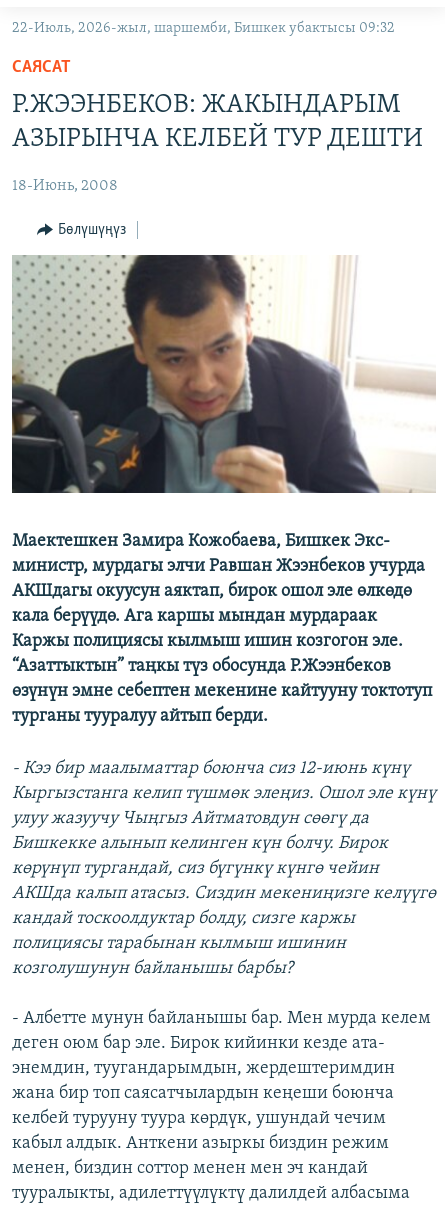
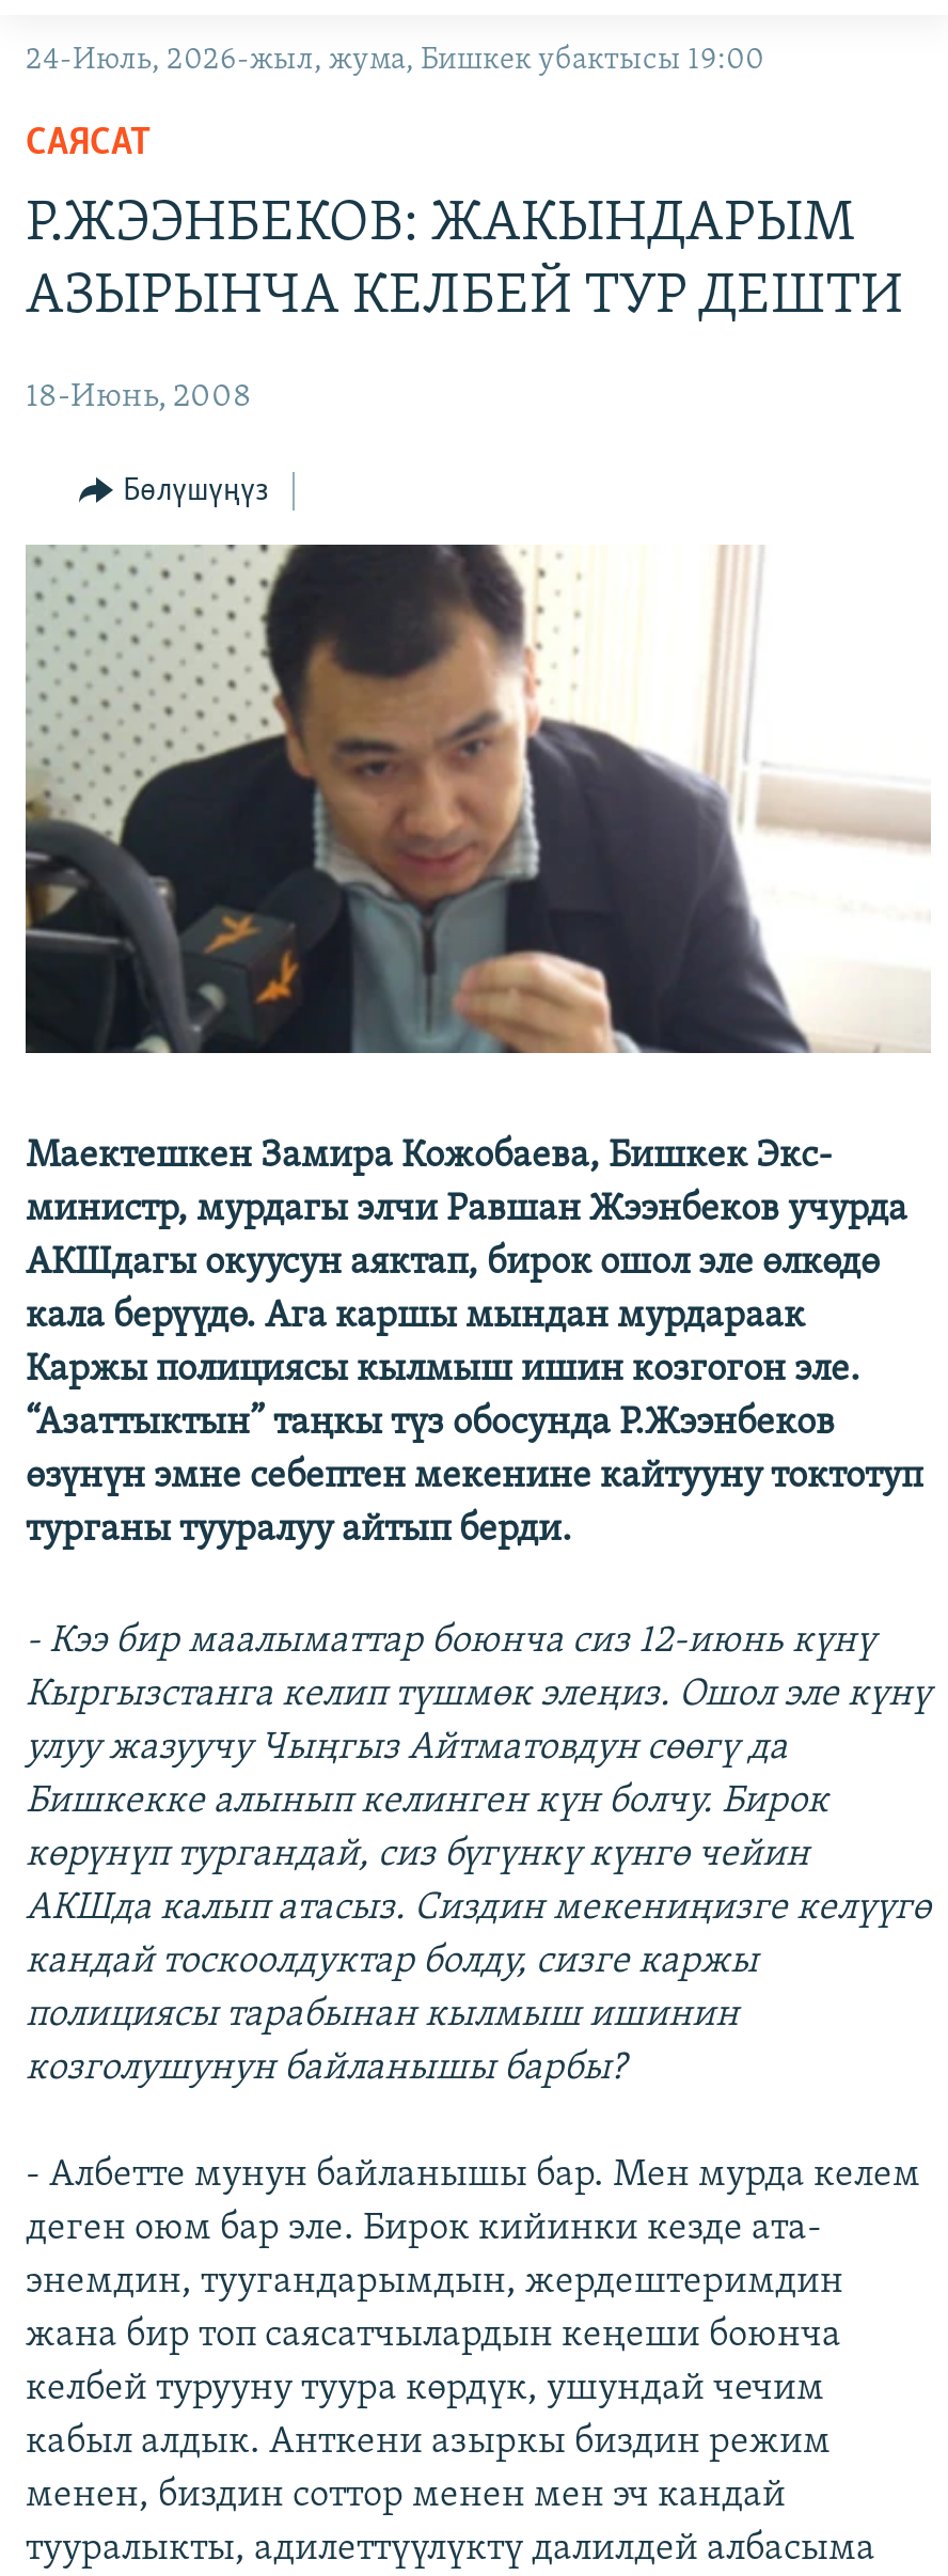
- 22-Июль, 2026-жыл, шаршемби, Бишкек убактысы 09:32
+ 24-Июль, 2026-жыл, жума, Бишкек убактысы 19:00
